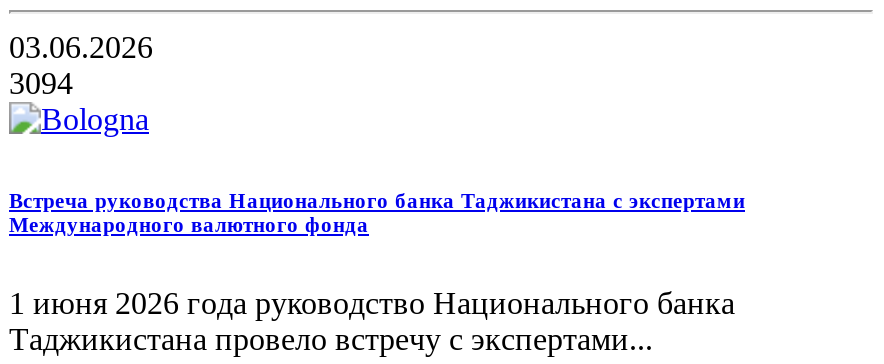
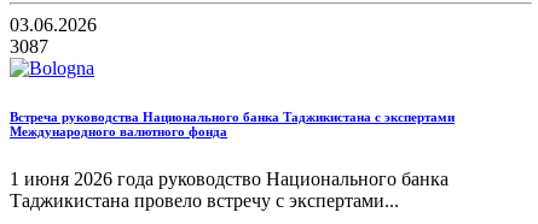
- 3094
+ 3087
